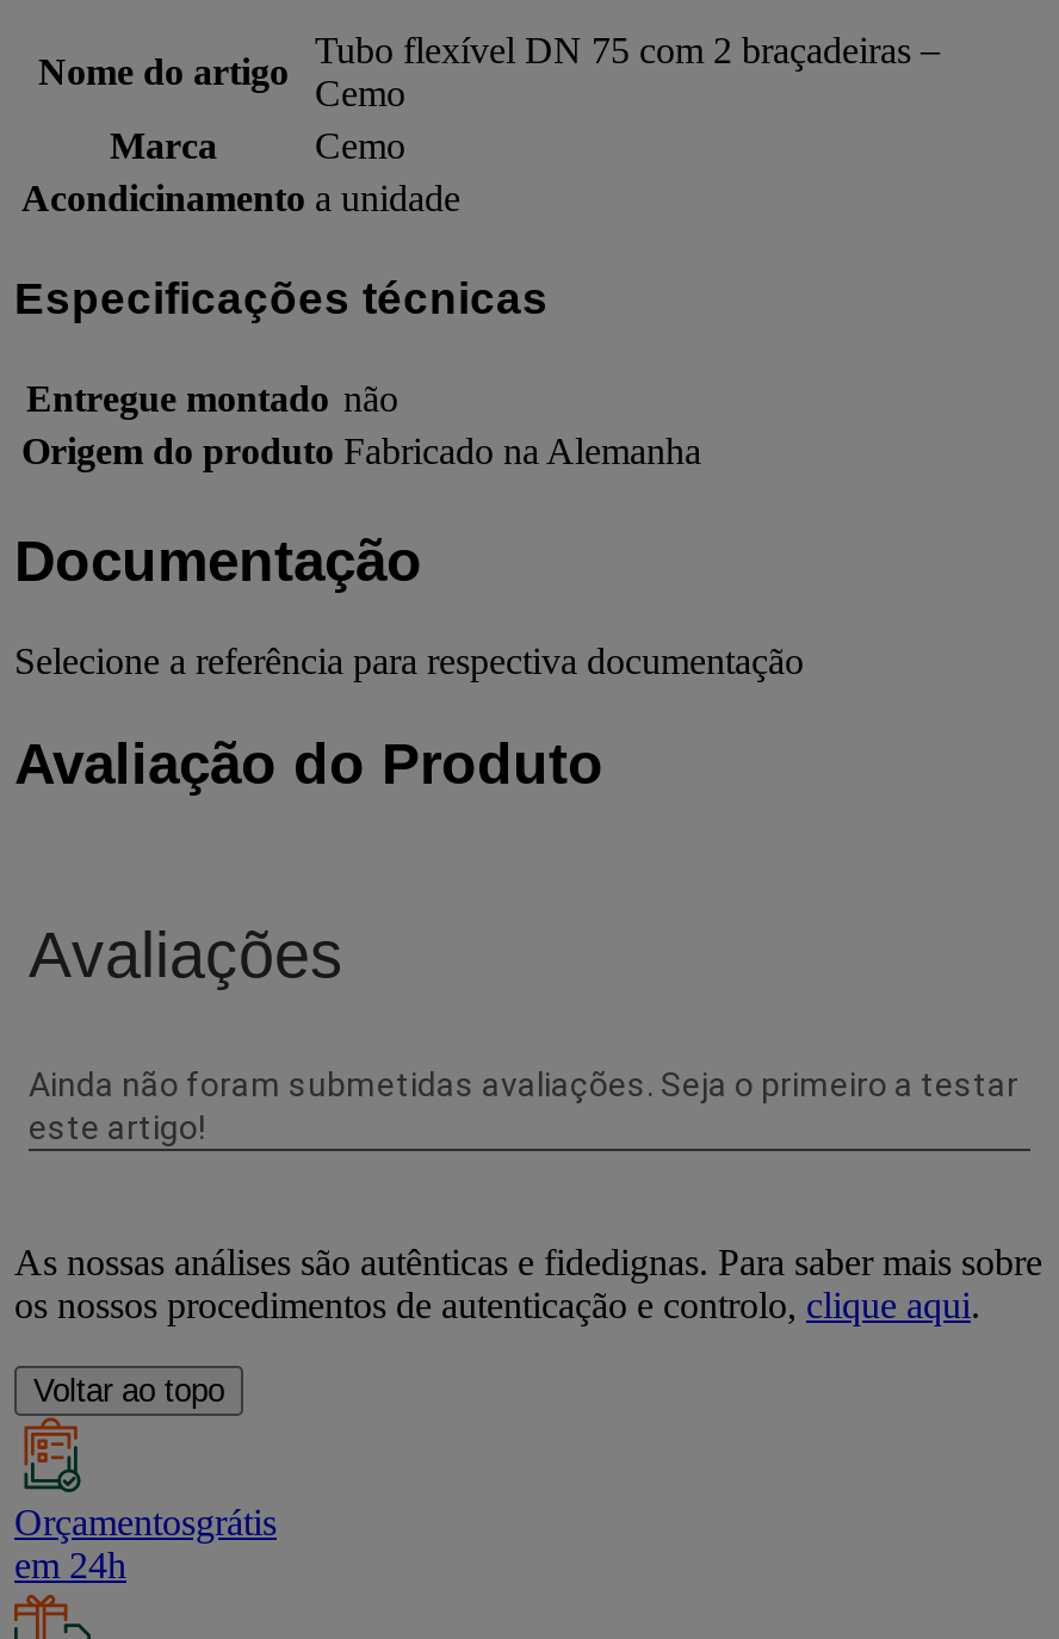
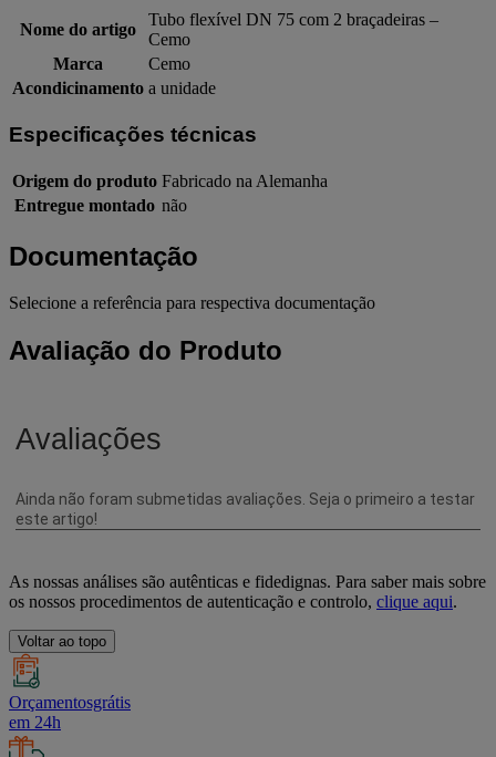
moved down: Entregue montado não

moved up: Origem do produto Fabricado na Alemanha
